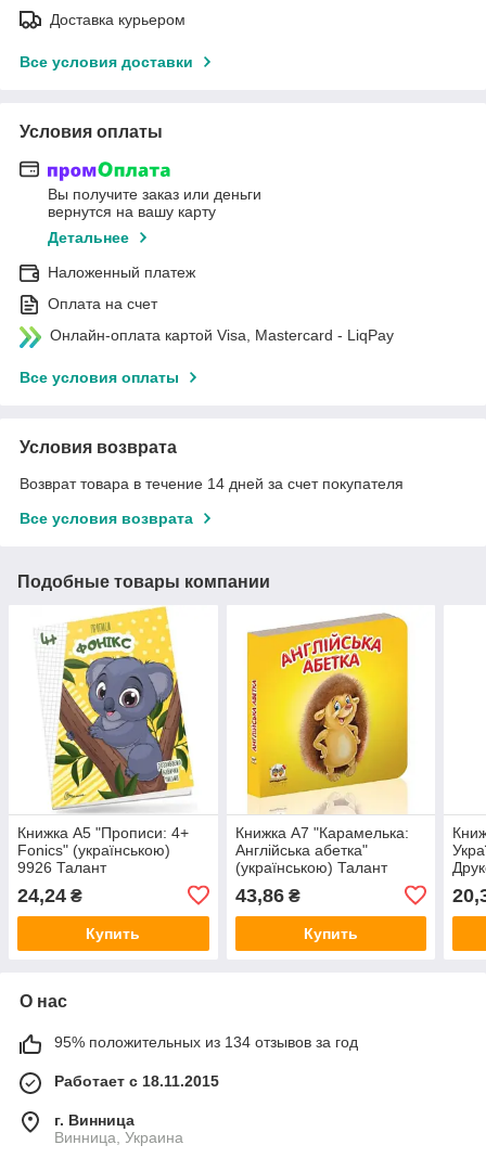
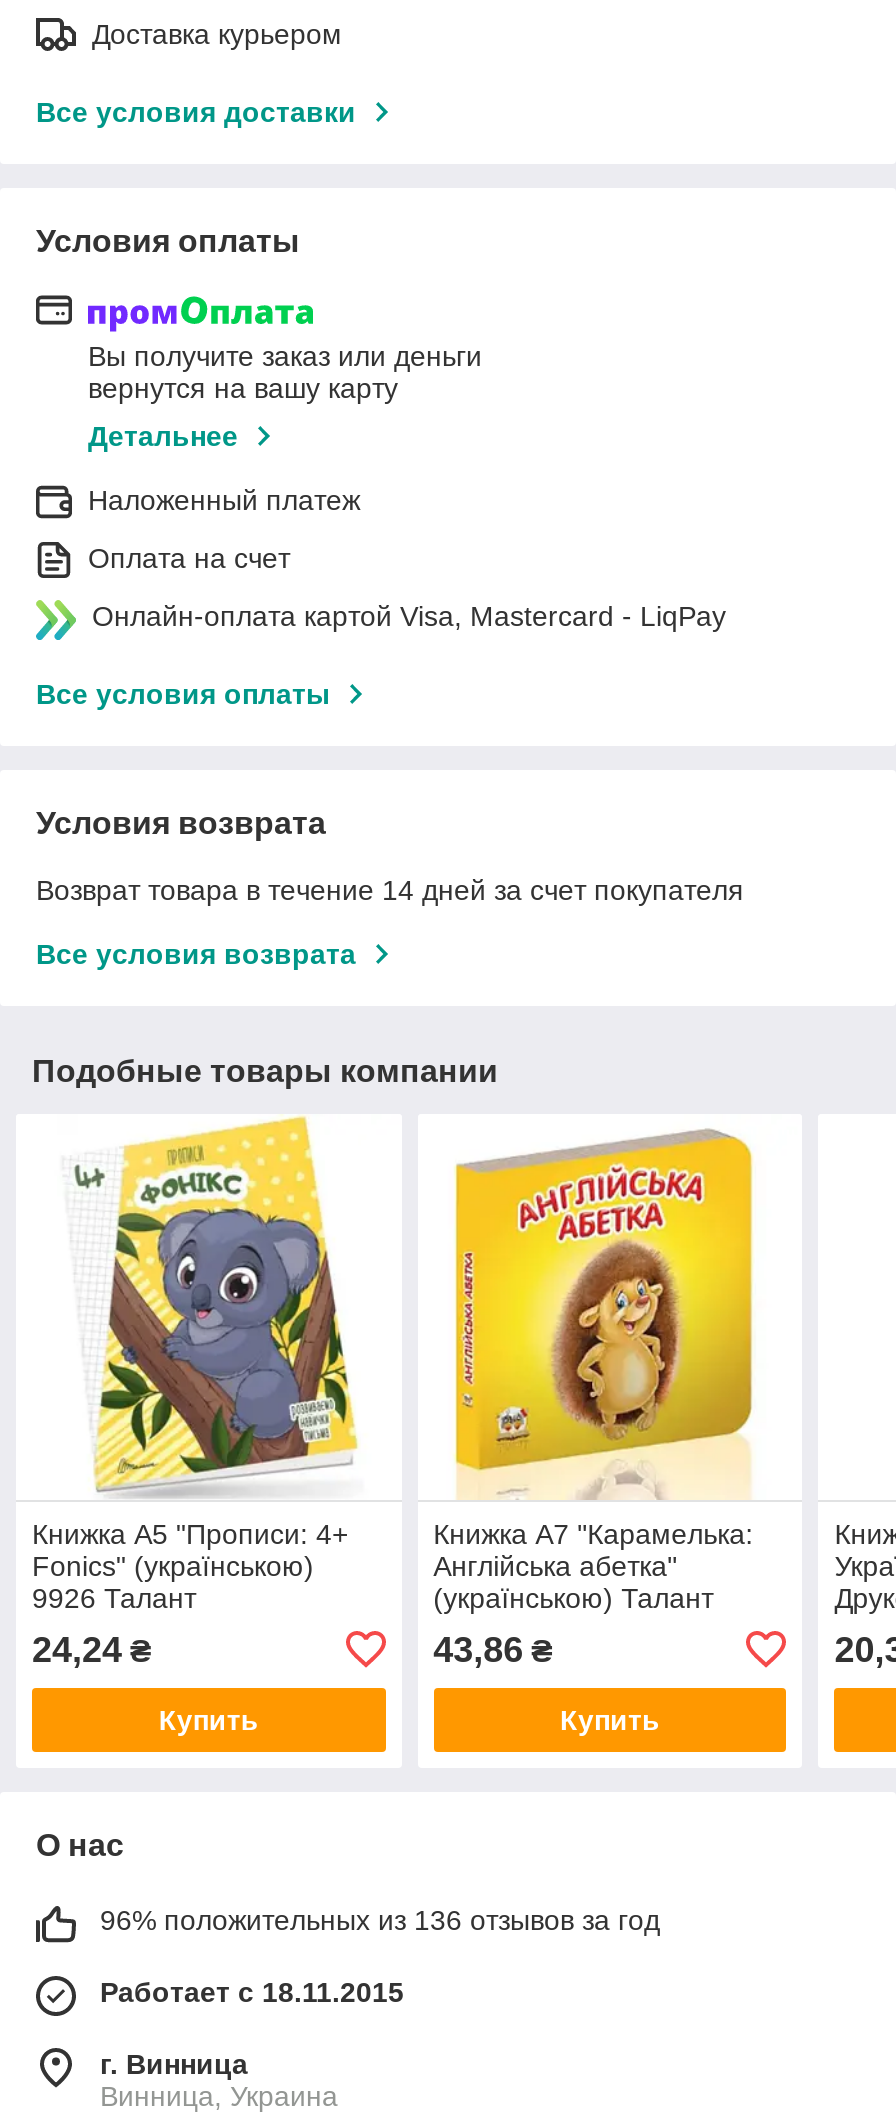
- 95% положительных из 134 отзывов за год
+ 96% положительных из 136 отзывов за год
